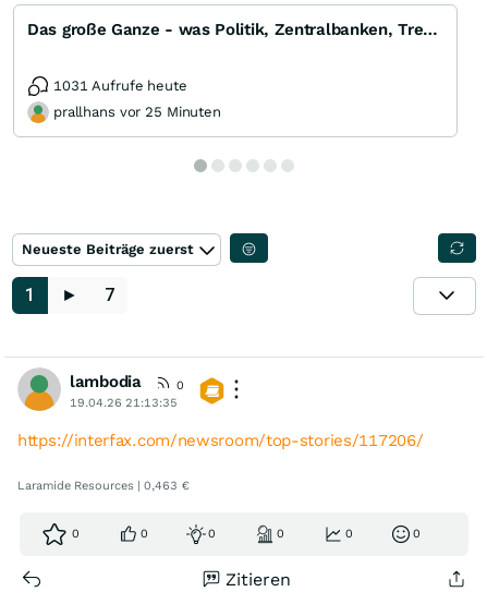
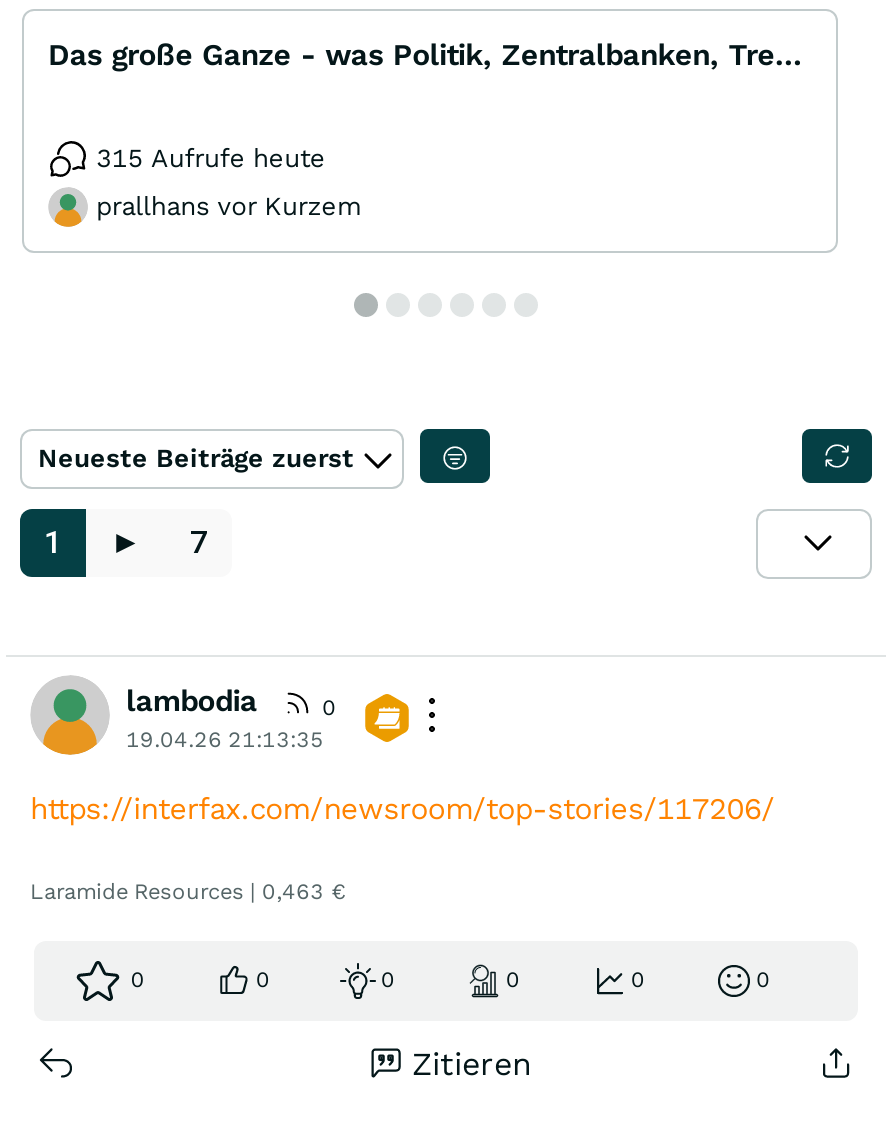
- 1031 Aufrufe heute
+ 315 Aufrufe heute

- prallhans vor 25 Minuten
+ prallhans vor Kurzem
